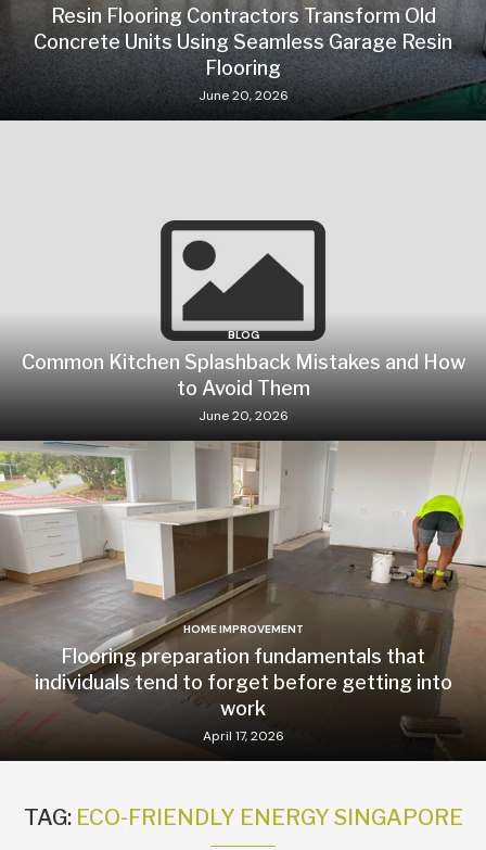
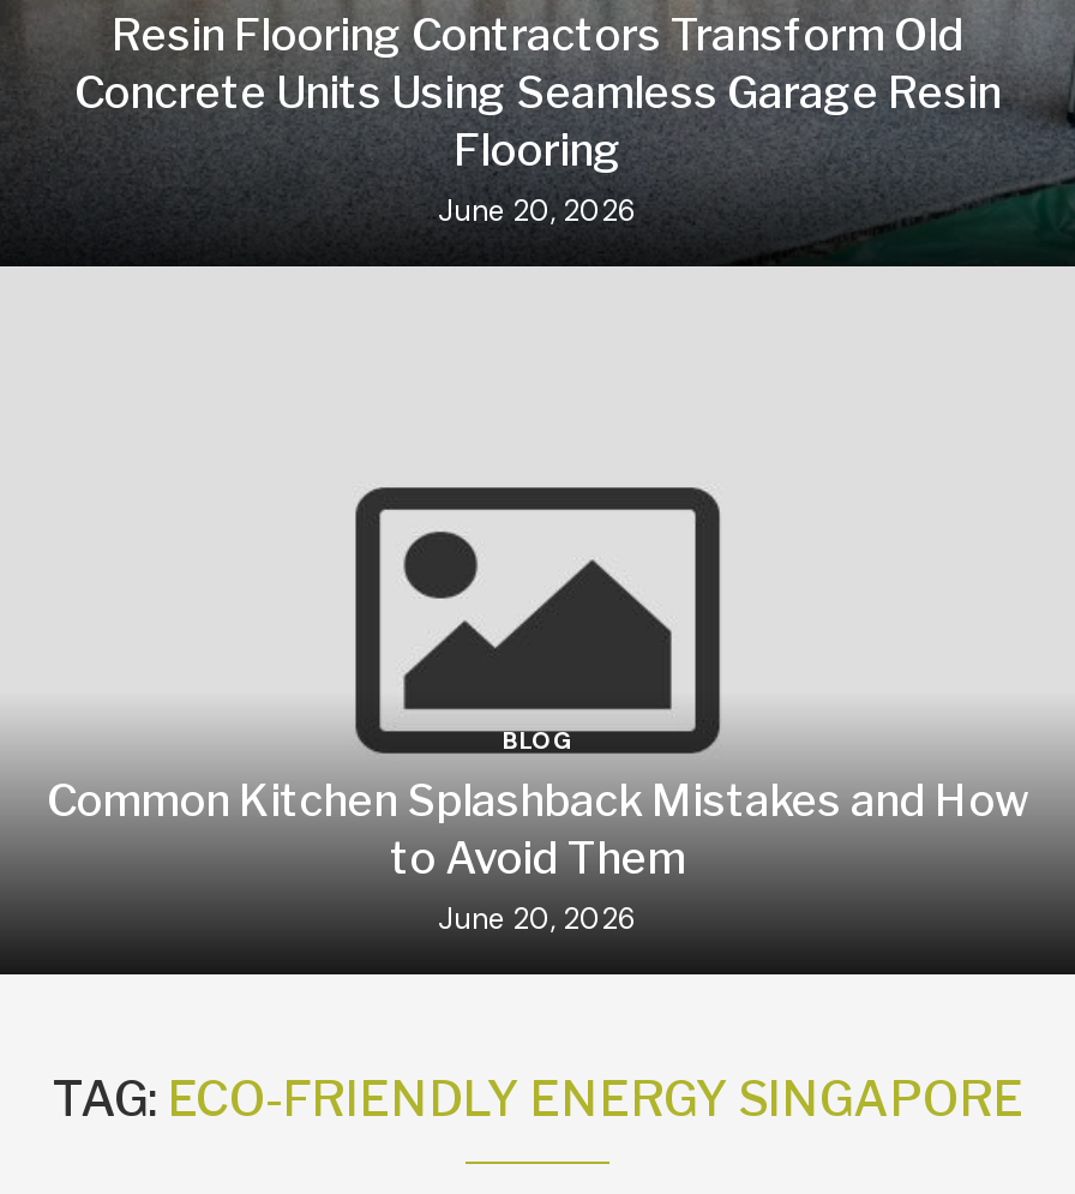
- [image]
- HOME IMPROVEMENT
- Flooring preparation fundamentals that
- individuals tend to forget before getting into
- work
- April 17, 2026
